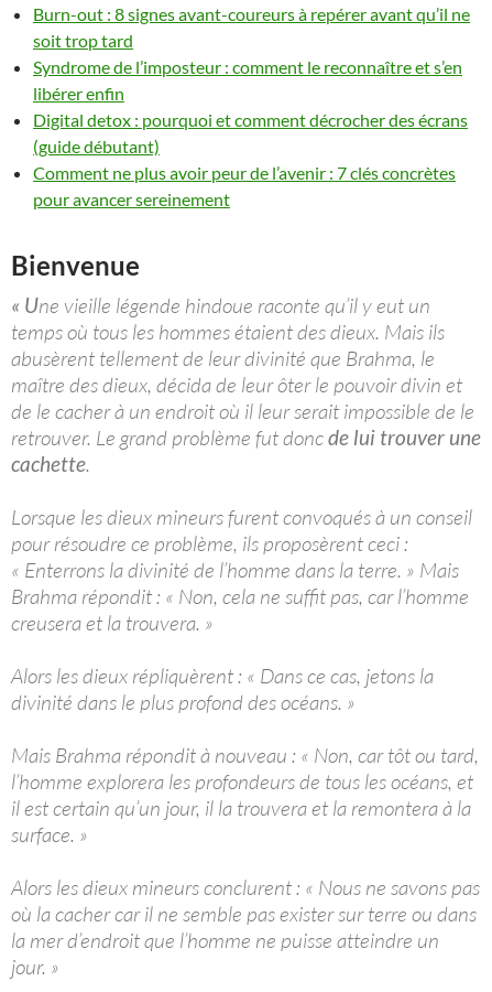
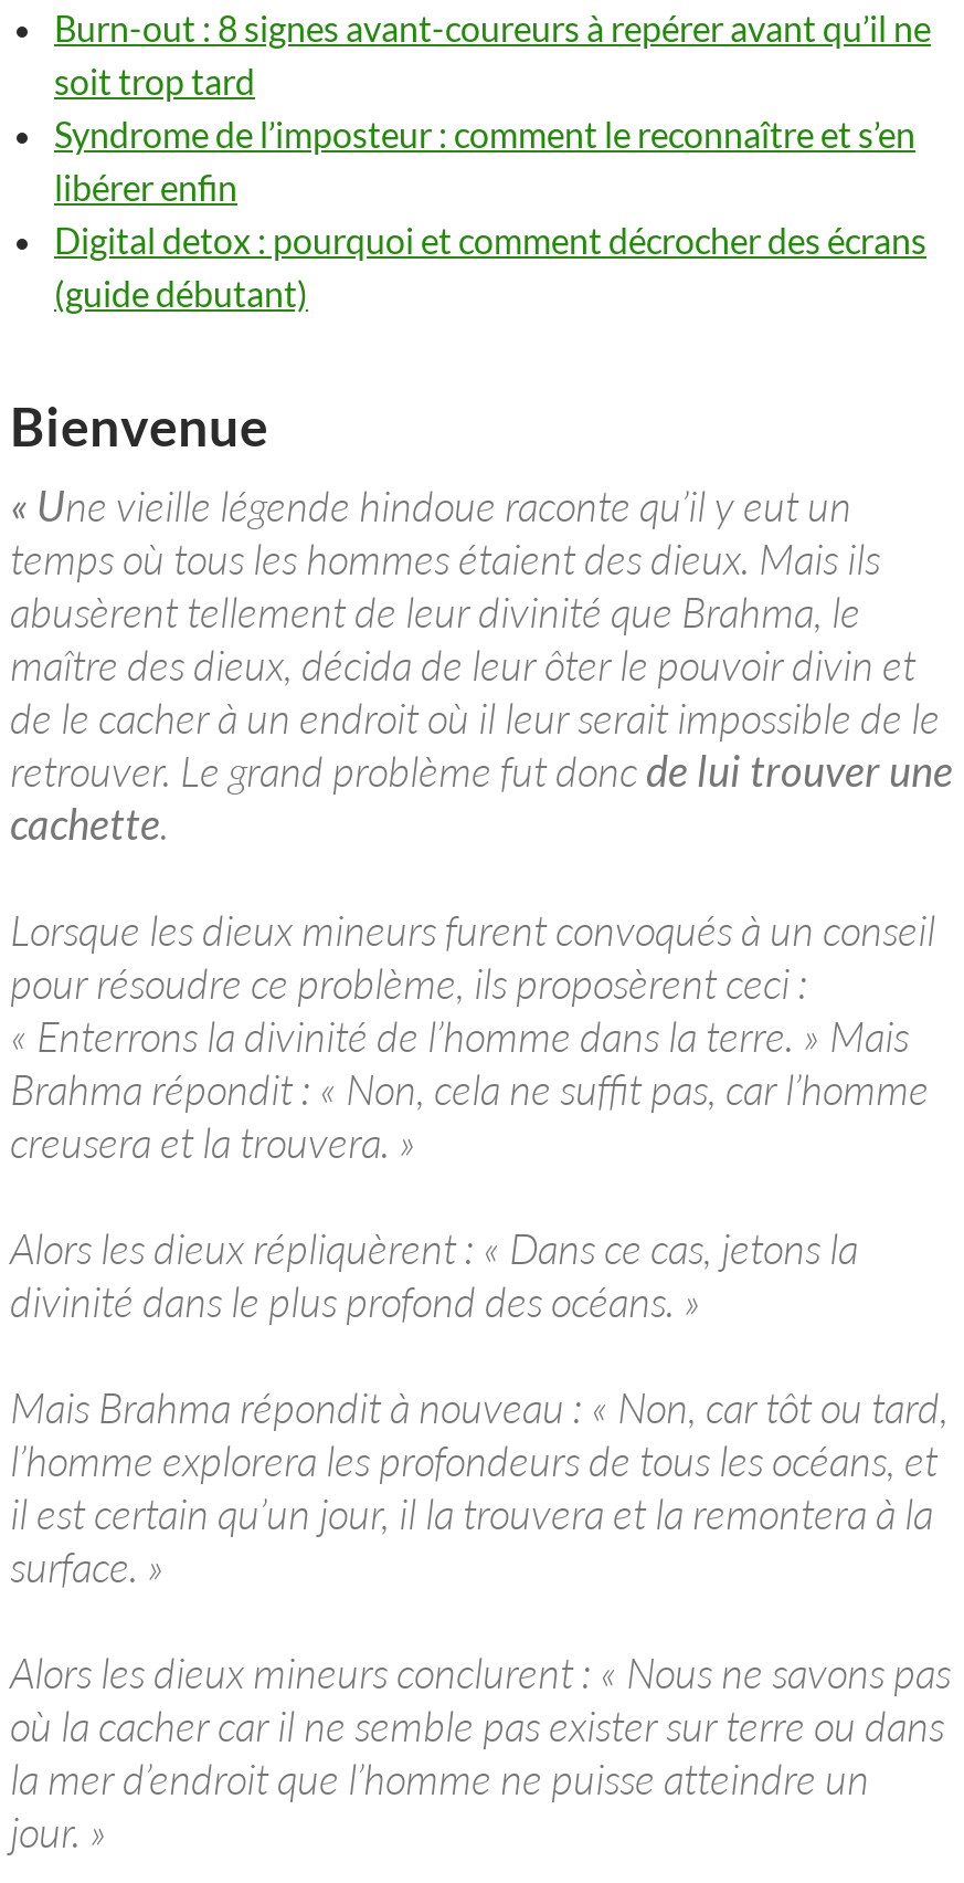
- Comment ne plus avoir peur de l’avenir : 7 clés concrètes
- pour avancer sereinement
